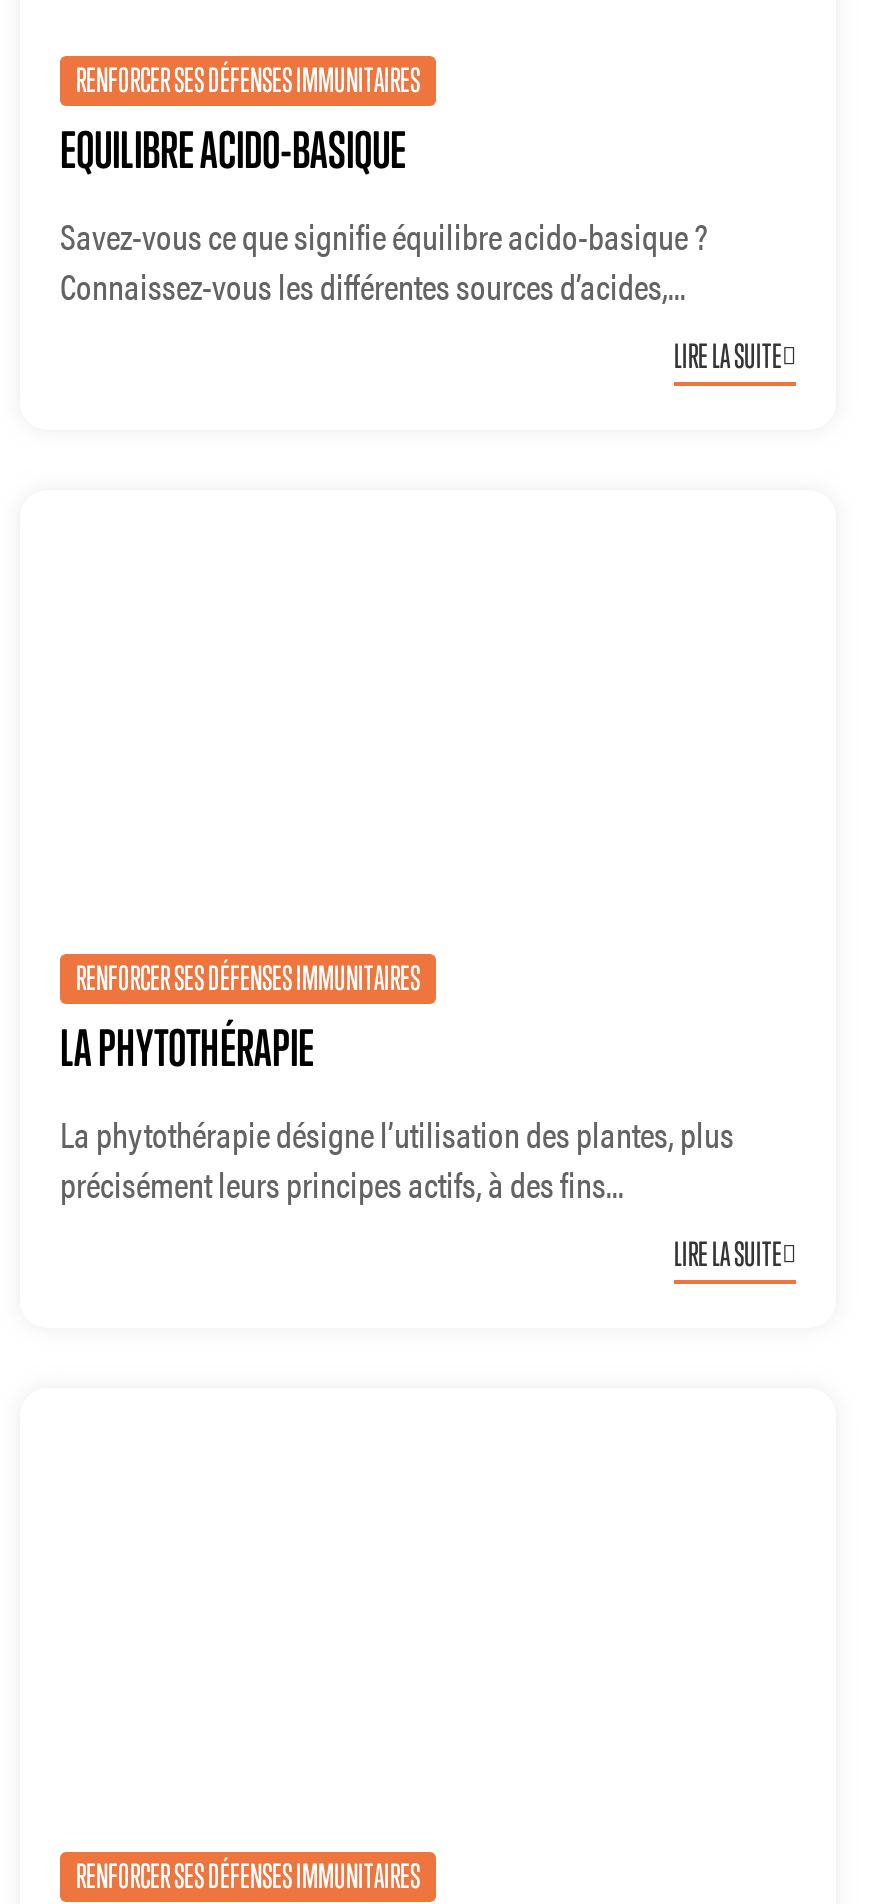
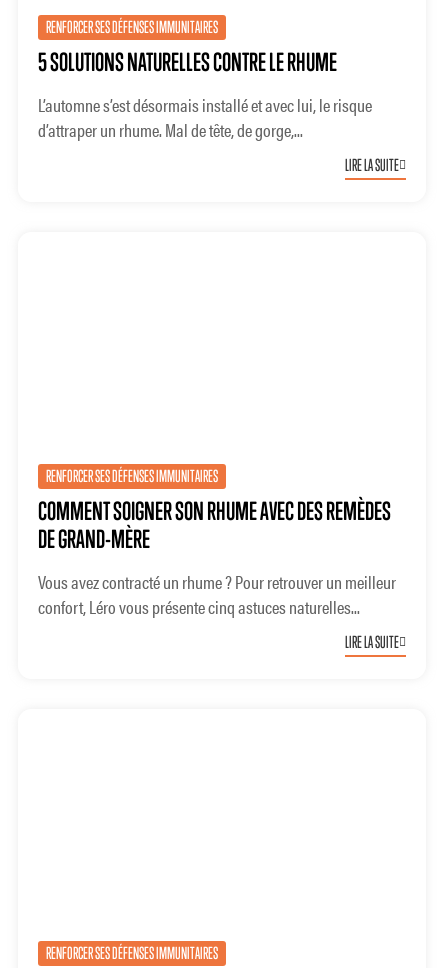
- EQUILIBRE ACIDO-BASIQUE
+ 5 SOLUTIONS NATURELLES CONTRE LE RHUME

- Savez-vous ce que signifie équilibre acido-basique ?
- Connaissez-vous les différentes sources d’acides,...
+ L’automne s’est désormais installé et avec lui, le risque
+ d’attraper un rhume. Mal de tête, de gorge,...

- LA PHYTOTHÉRAPIE
+ COMMENT SOIGNER SON RHUME AVEC DES REMÈDES
+ DE GRAND-MÈRE

- La phytothérapie désigne l’utilisation des plantes, plus
- précisément leurs principes actifs, à des fins...
+ Vous avez contracté un rhume ? Pour retrouver un meilleur
+ confort, Léro vous présente cinq astuces naturelles...
